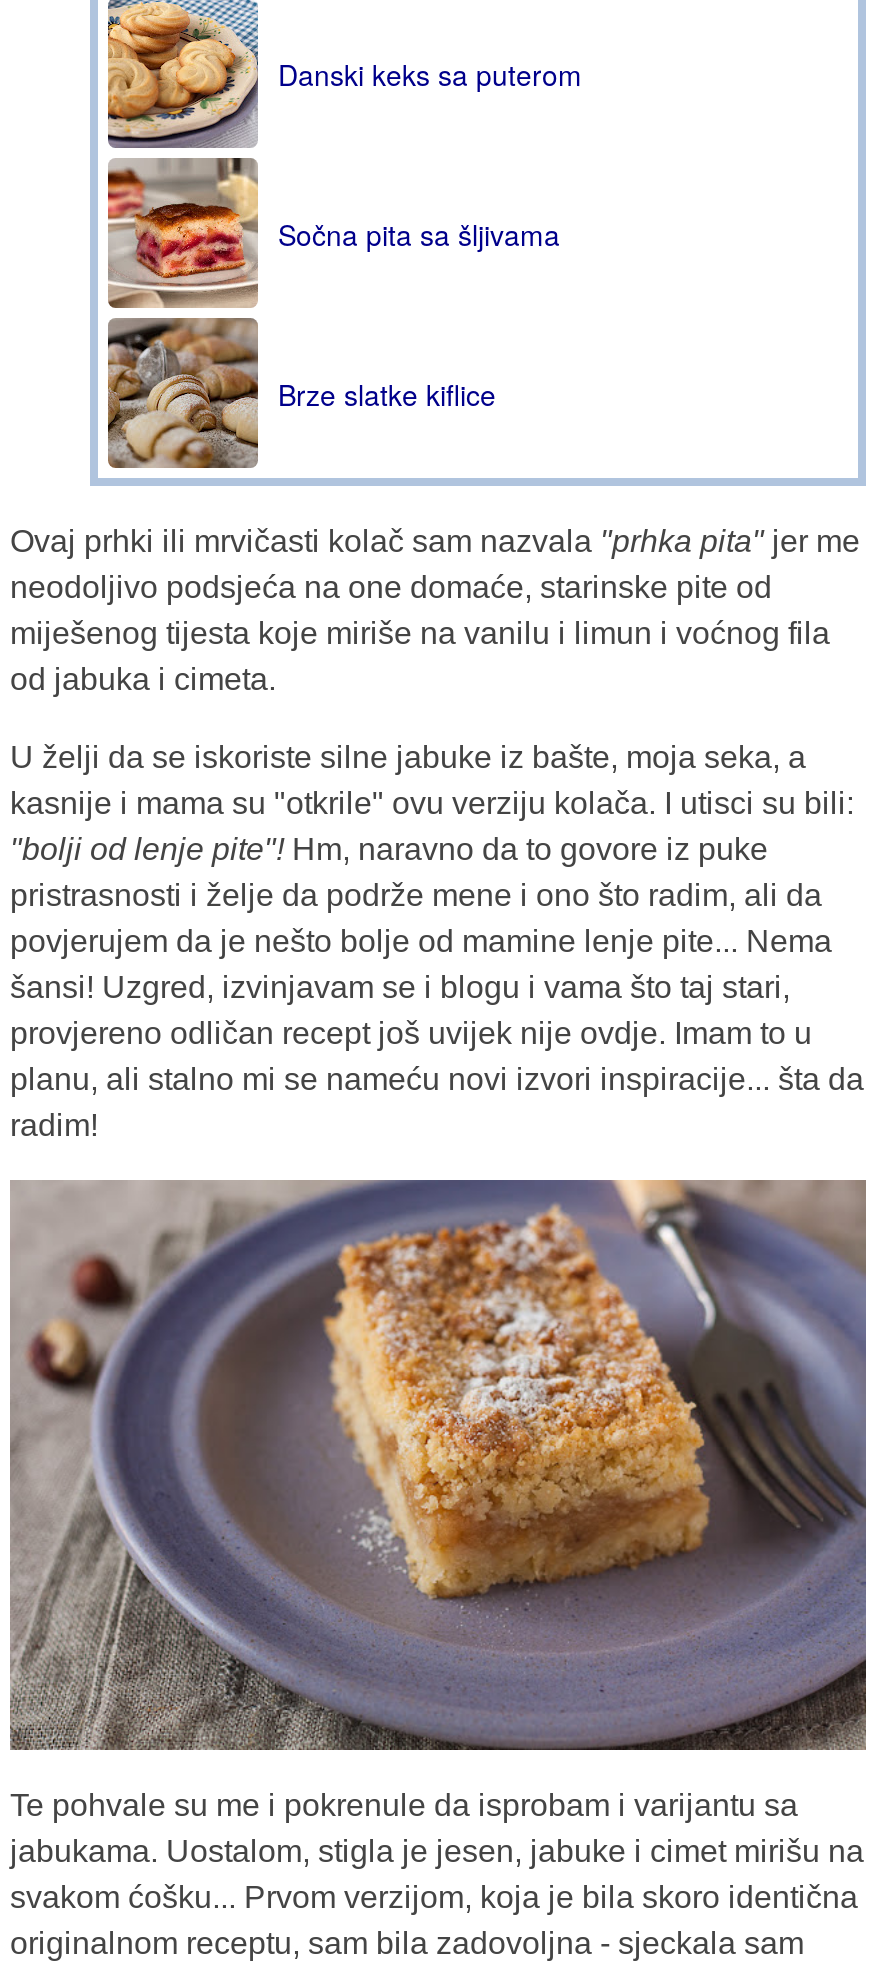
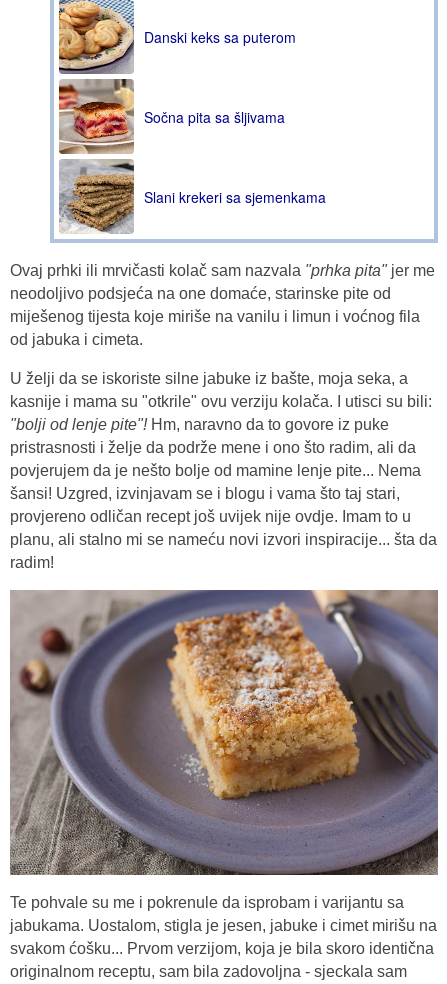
- [image]
- Brze slatke kiflice
+ [image]
+ Slani krekeri sa sjemenkama
